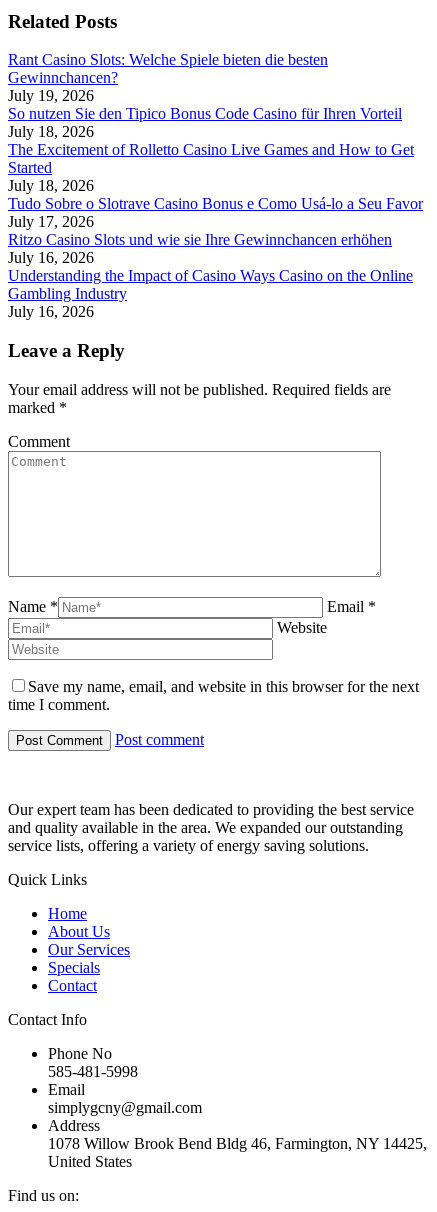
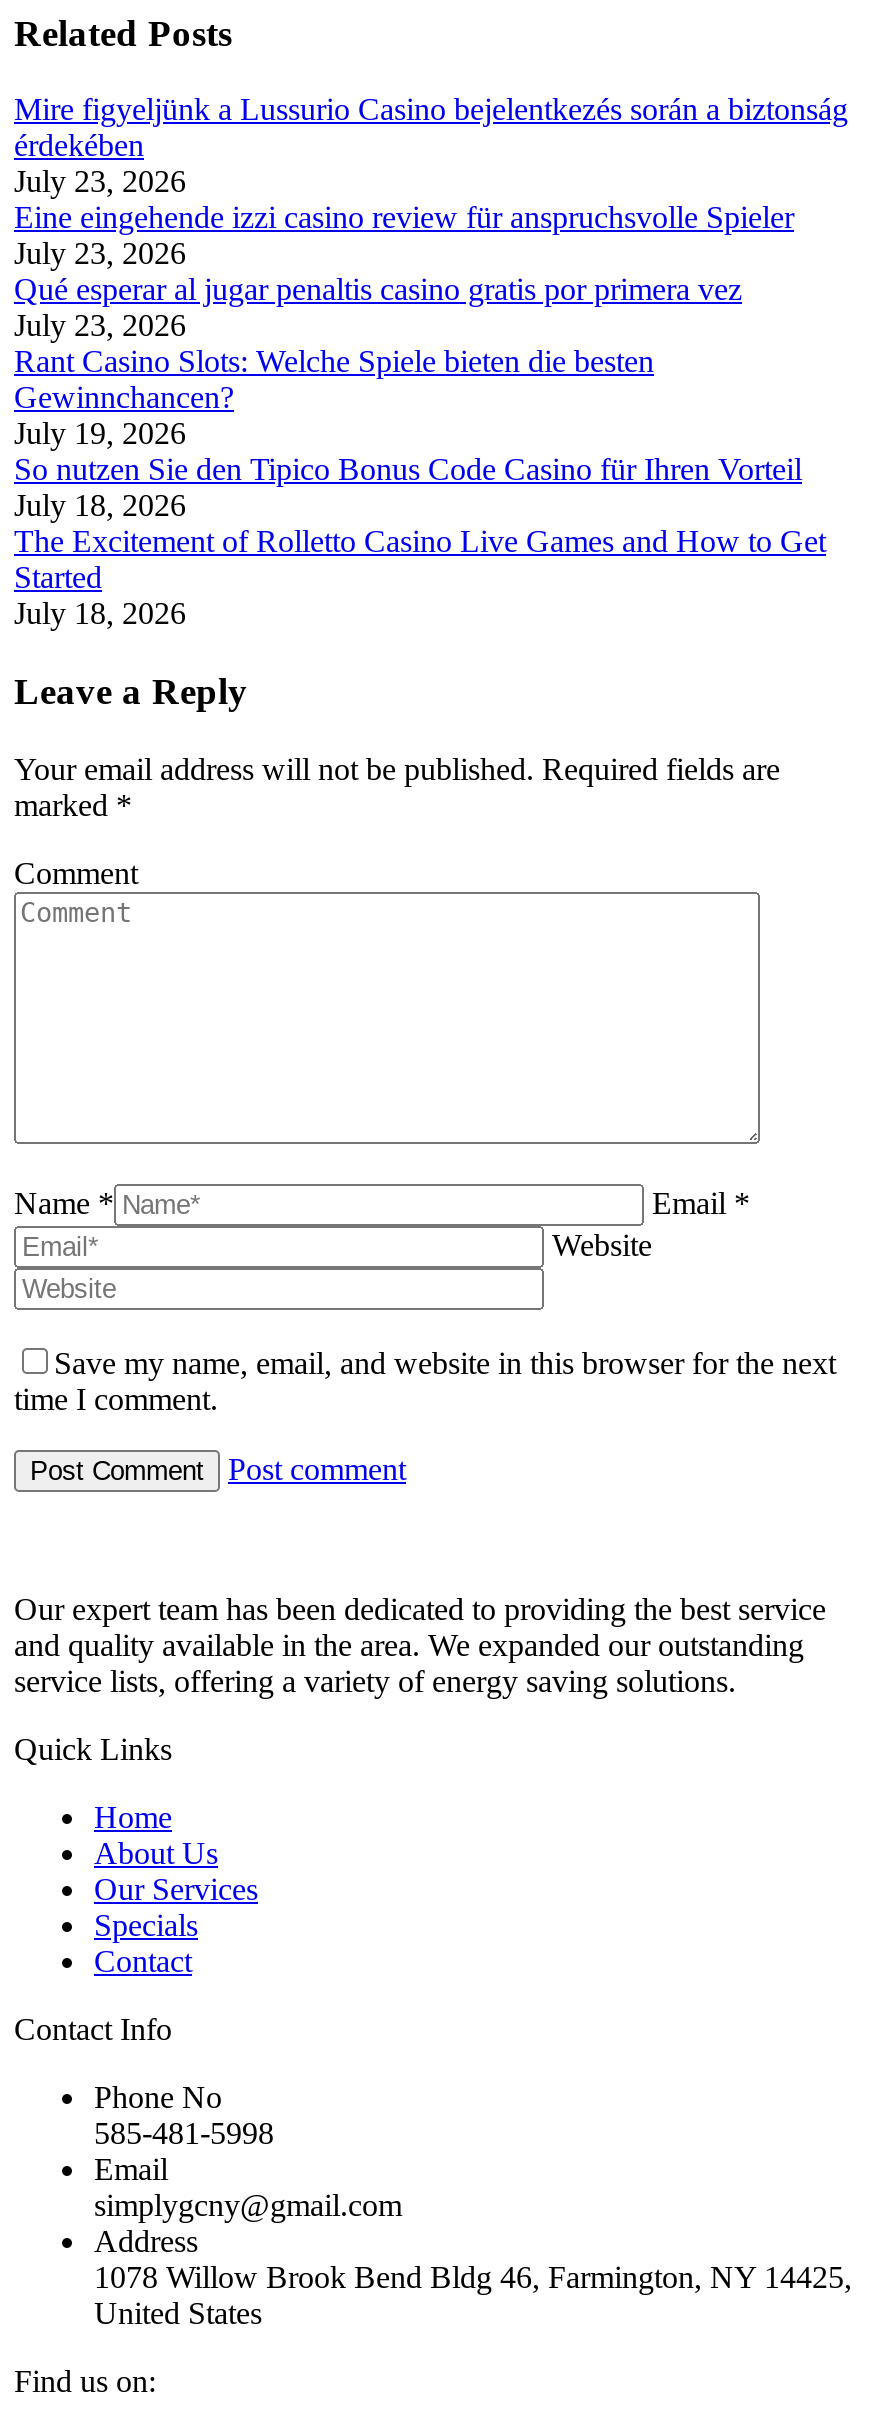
+ Mire figyeljünk a Lussurio Casino bejelentkezés során a biztonság
+ érdekében
+ July 23, 2026
+ Eine eingehende izzi casino review für anspruchsvolle Spieler
+ July 23, 2026
+ Qué esperar al jugar penaltis casino gratis por primera vez
+ July 23, 2026

moved down: Rant Casino Slots: Welche Spiele bieten die besten | Gewinnchancen? | July 19, 2026 | So nutzen Sie den Tipico Bonus Code Casino für Ihren Vorteil | July 18, 2026 | The Excitement of Rolletto Casino Live Games and How to Get | Started | July 18, 2026

- Tudo Sobre o Slotrave Casino Bonus e Como Usá-lo a Seu Favor
- July 17, 2026
- Ritzo Casino Slots und wie sie Ihre Gewinnchancen erhöhen
- July 16, 2026
- Understanding the Impact of Casino Ways Casino on the Online
- Gambling Industry
- July 16, 2026
